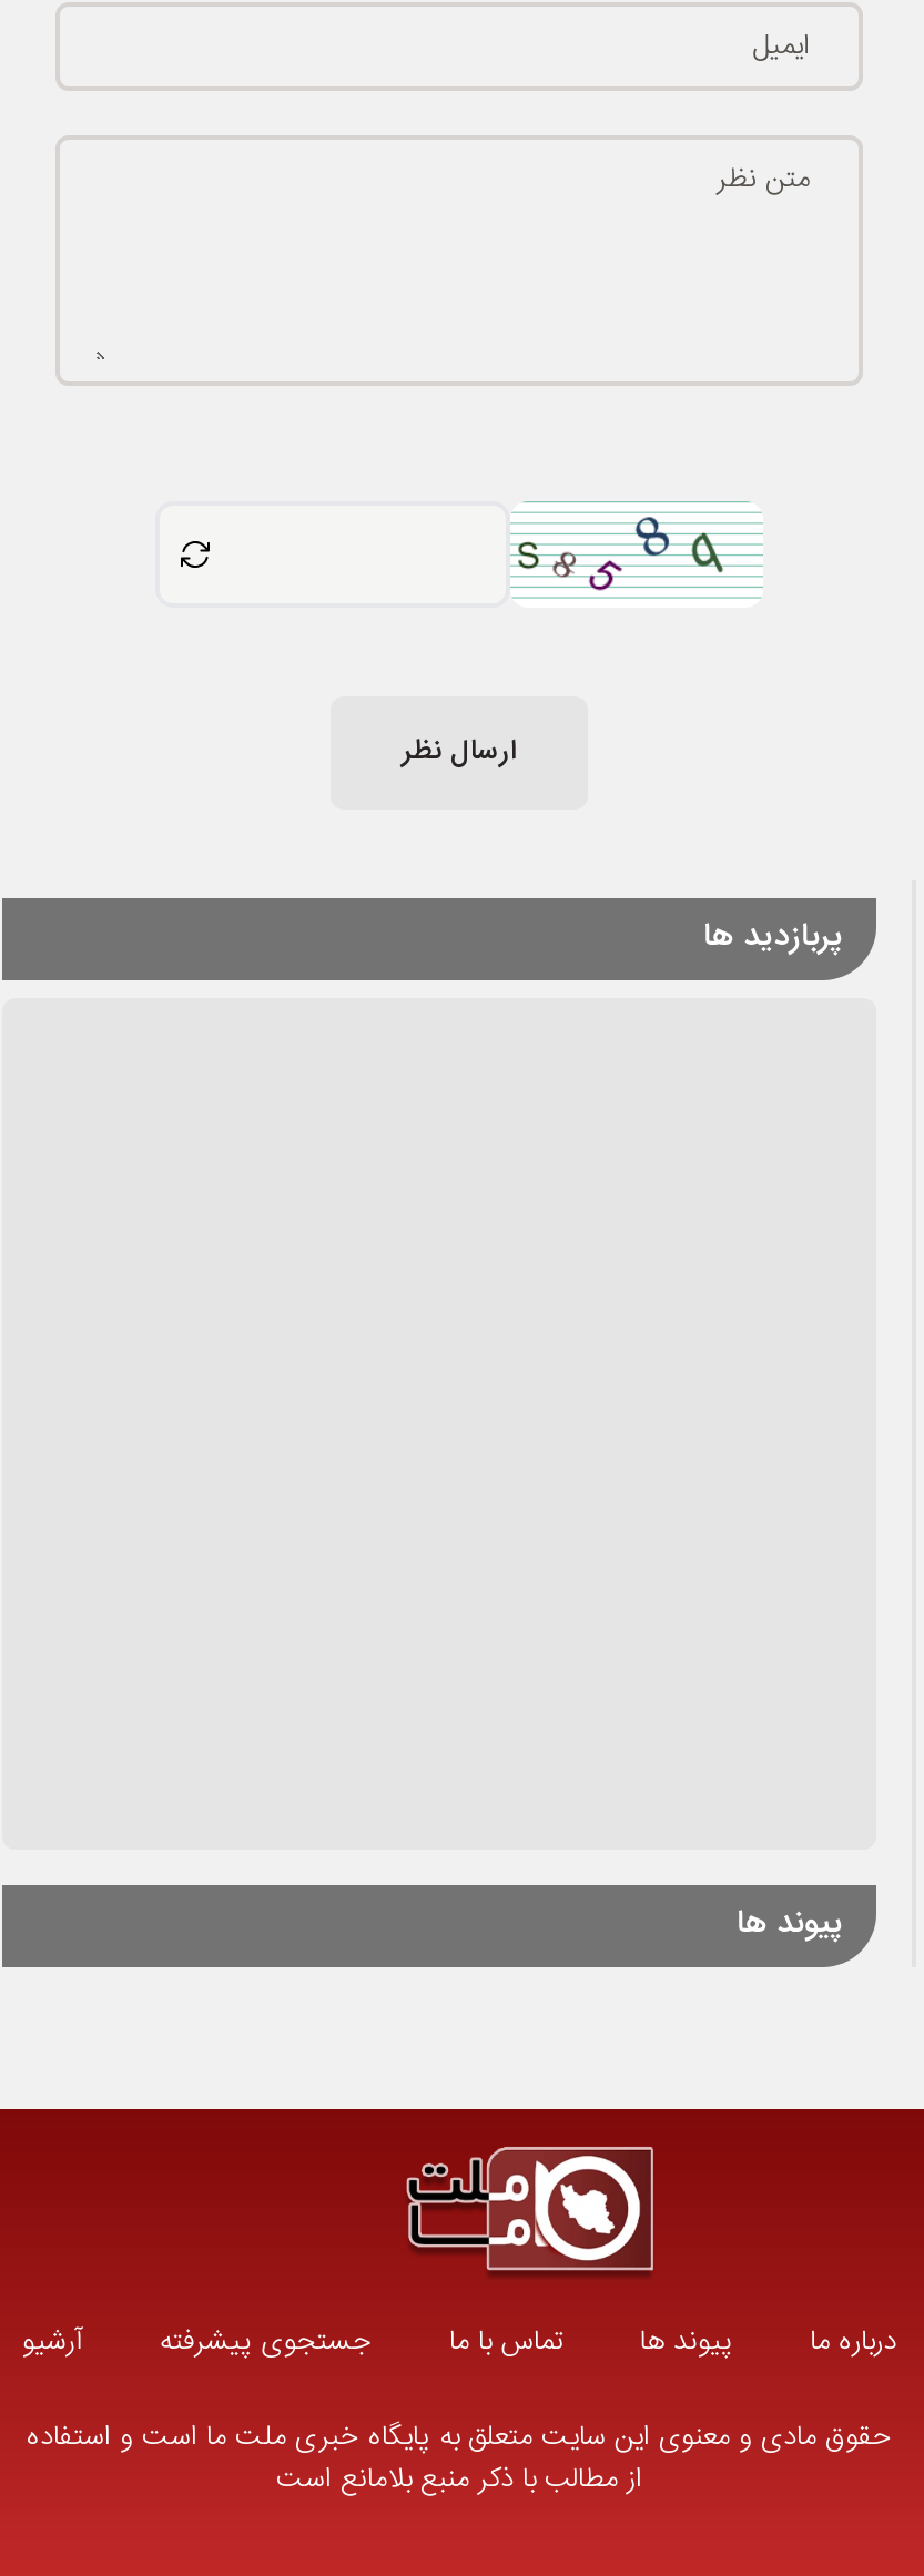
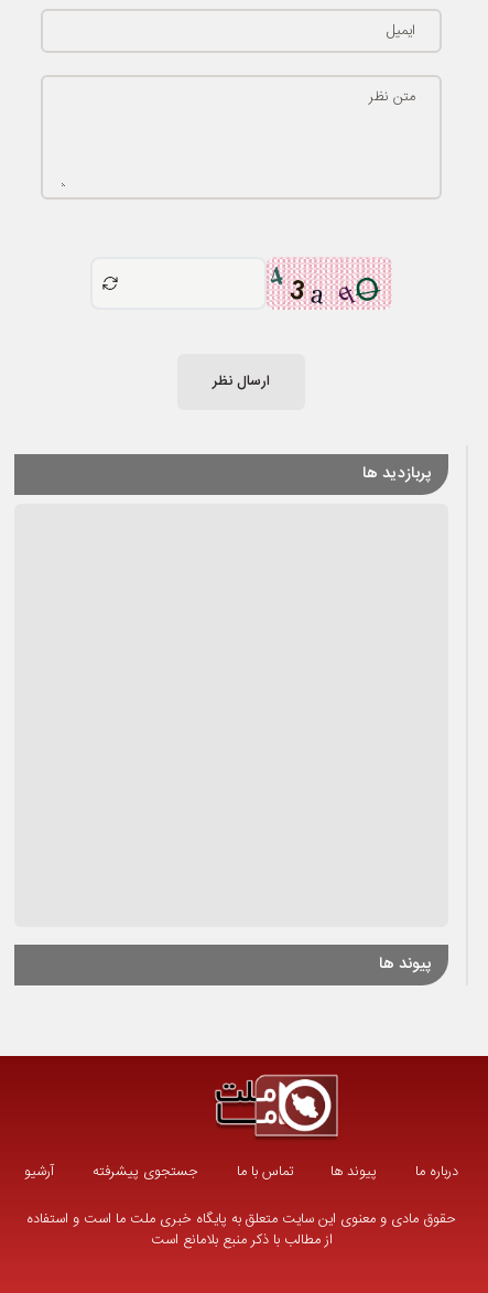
- [image]
+ [image]
